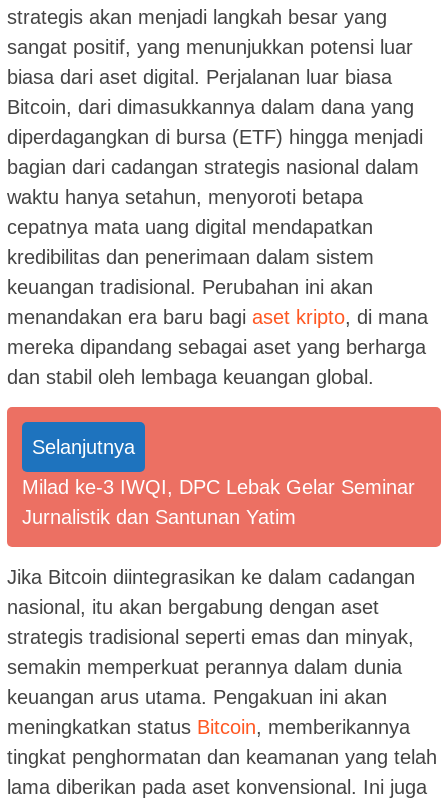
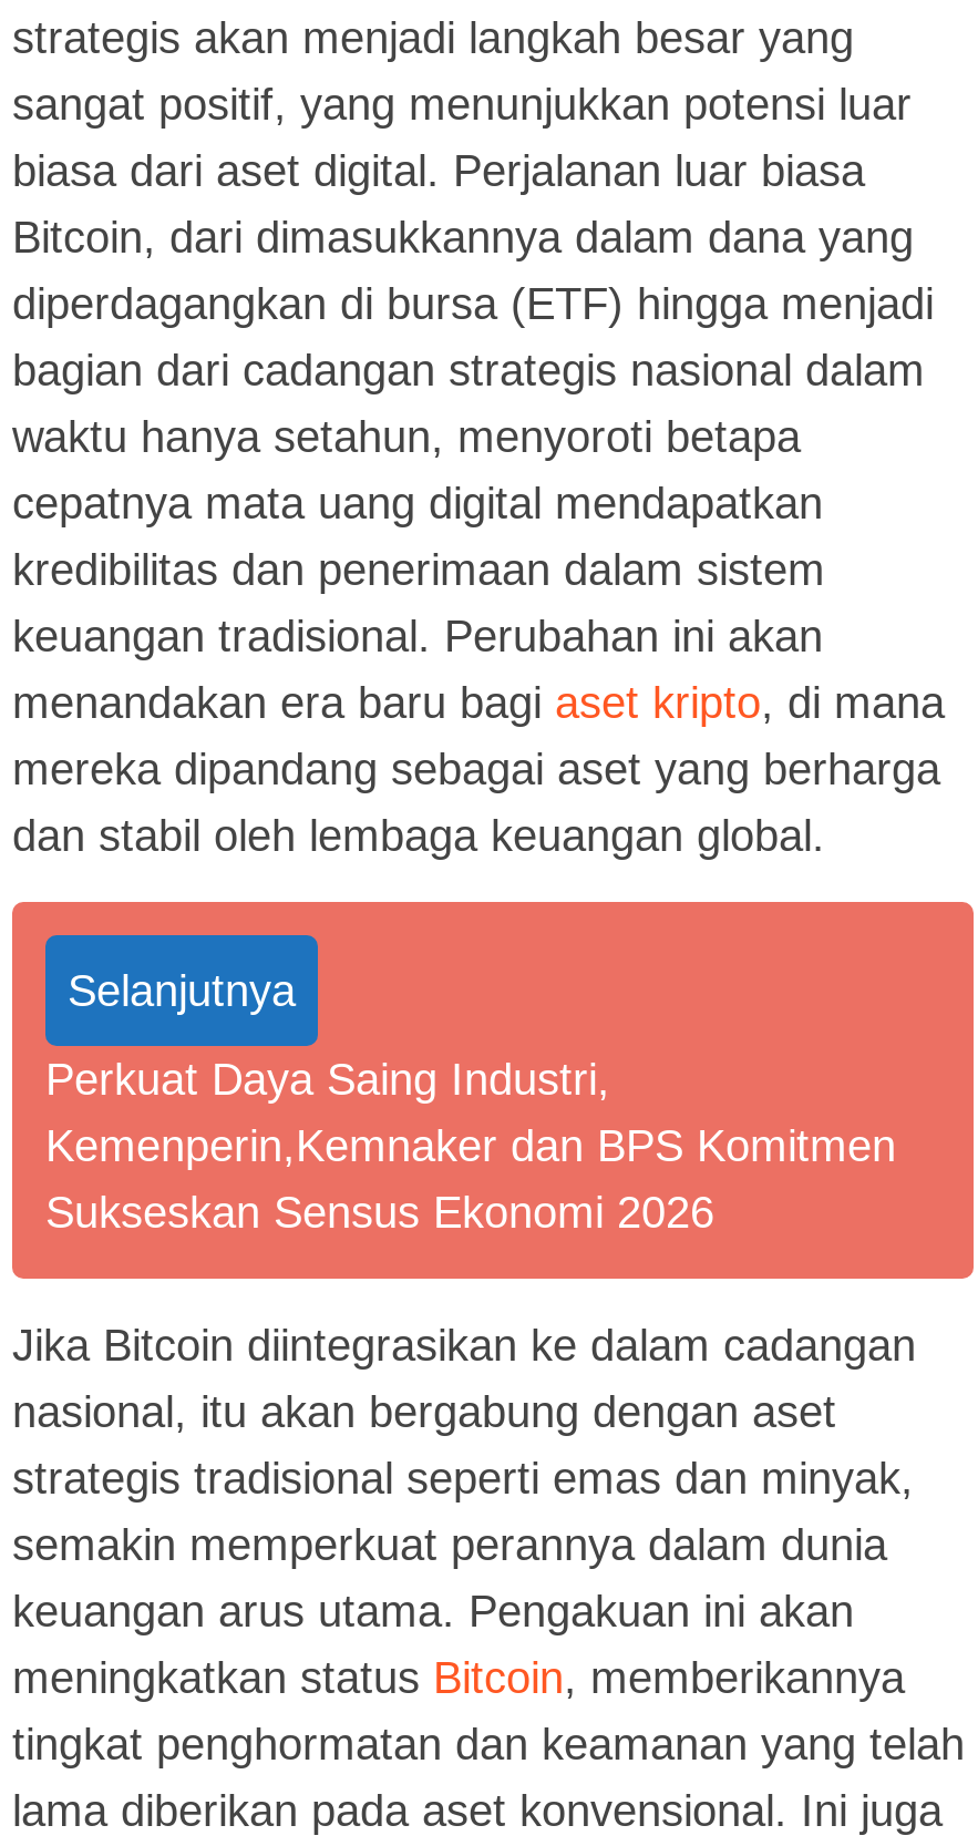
- Milad ke-3 IWQI, DPC Lebak Gelar Seminar
- Jurnalistik dan Santunan Yatim
+ Perkuat Daya Saing Industri,
+ Kemenperin,Kemnaker dan BPS Komitmen
+ Sukseskan Sensus Ekonomi 2026
